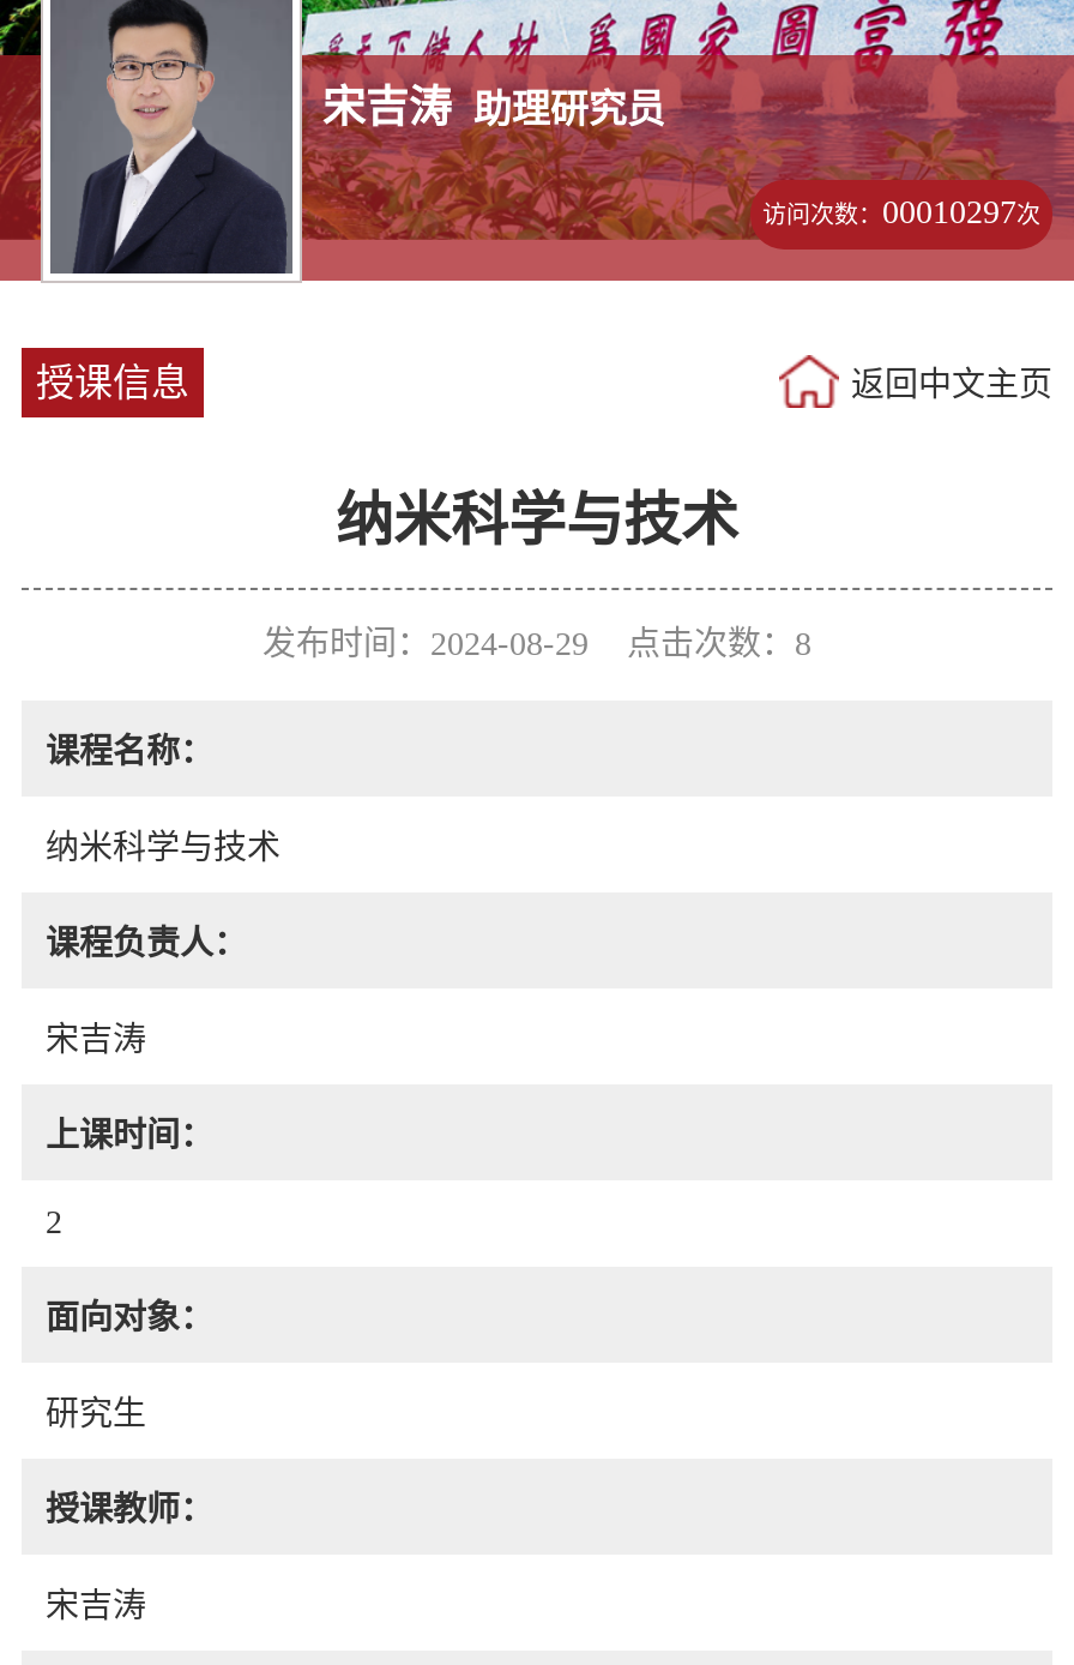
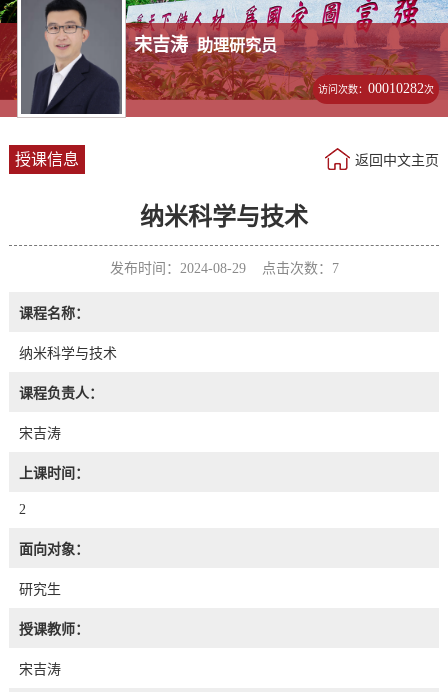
- 访问次数：00010297次
+ 访问次数：00010282次

- 发布时间：2024-08-29 点击次数：8
+ 发布时间：2024-08-29 点击次数：7
